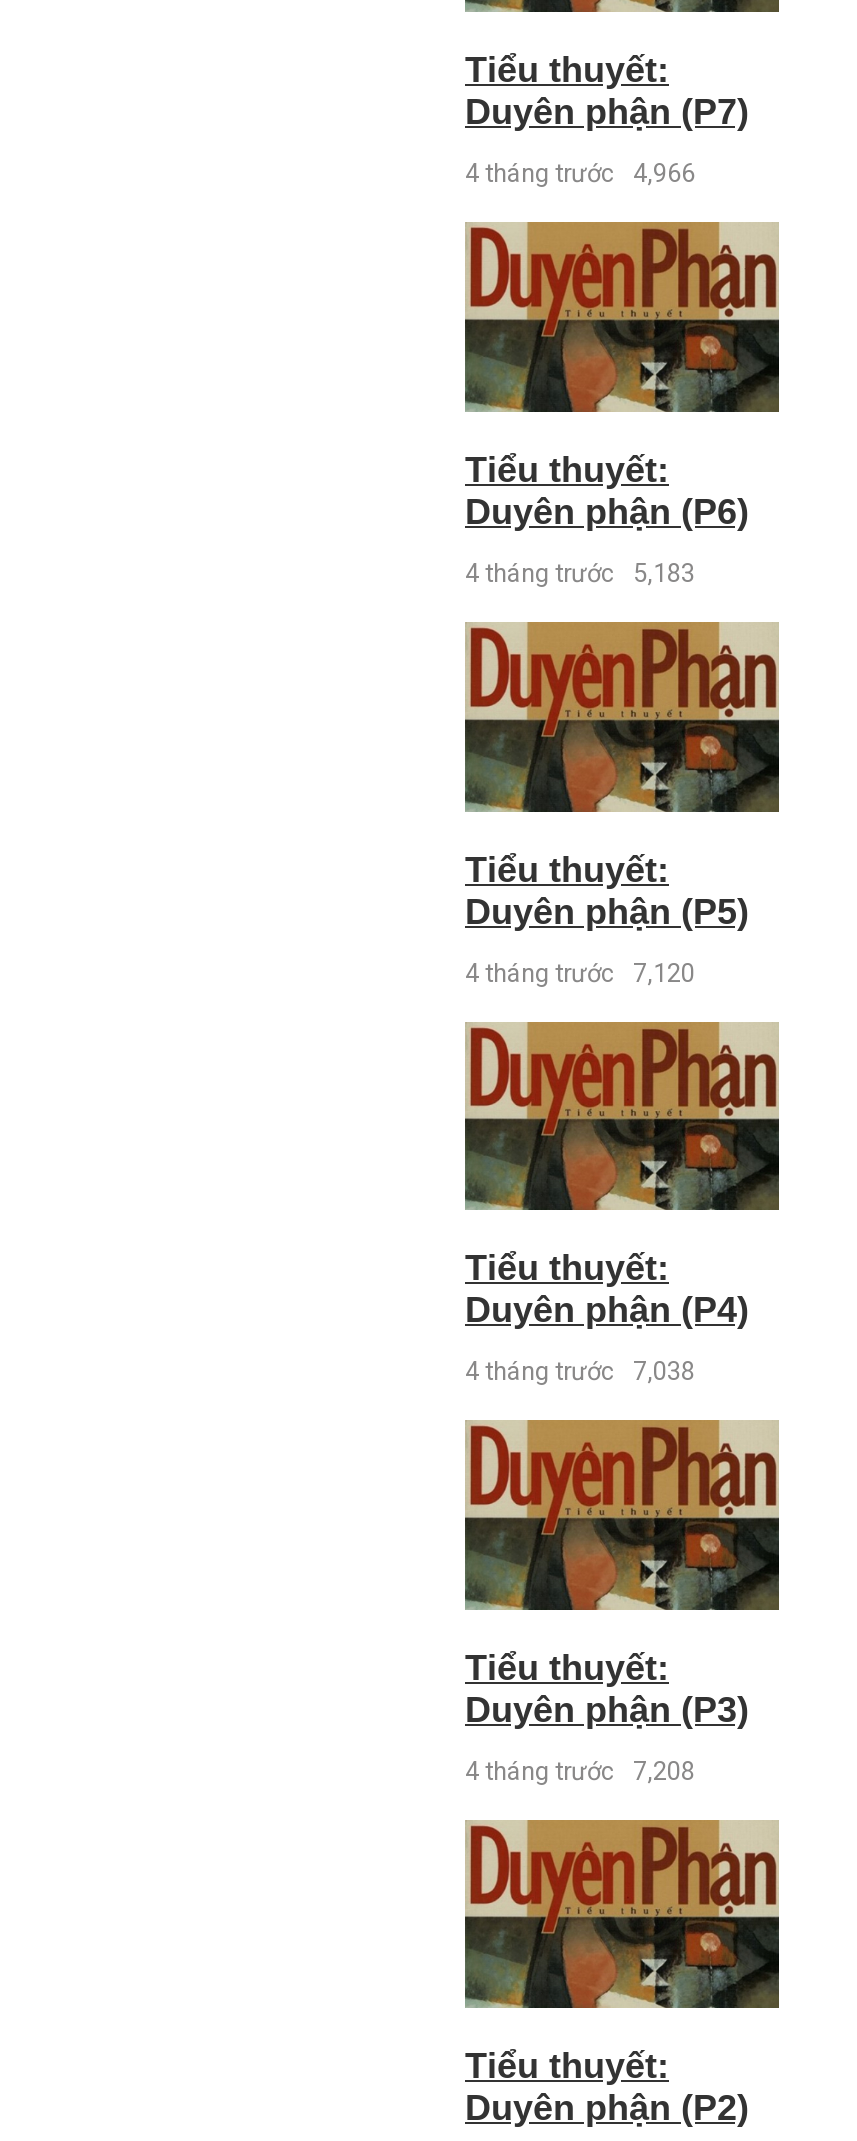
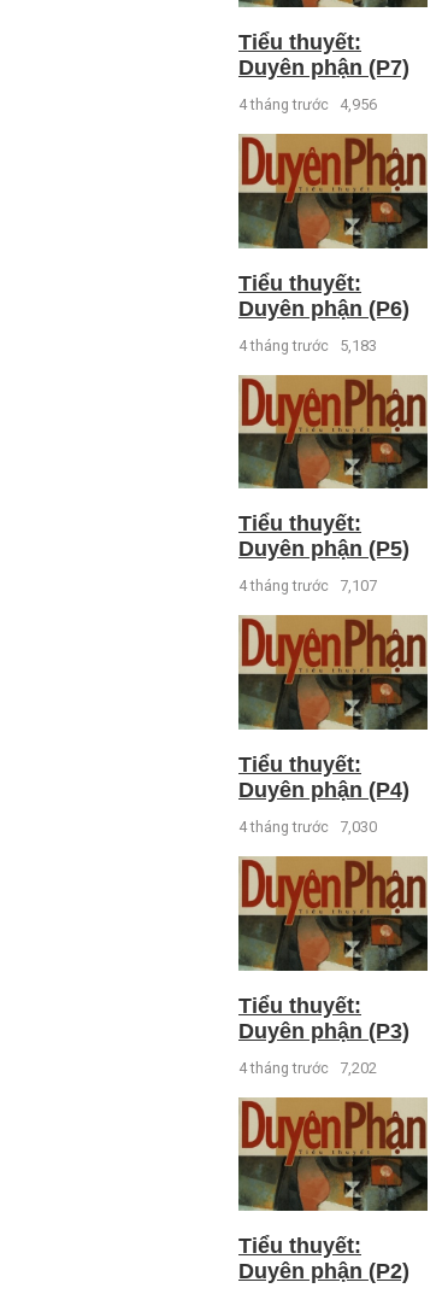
- 4 tháng trước 4,966
+ 4 tháng trước 4,956

- 4 tháng trước 7,120
+ 4 tháng trước 7,107

- 4 tháng trước 7,038
+ 4 tháng trước 7,030

- 4 tháng trước 7,208
+ 4 tháng trước 7,202
